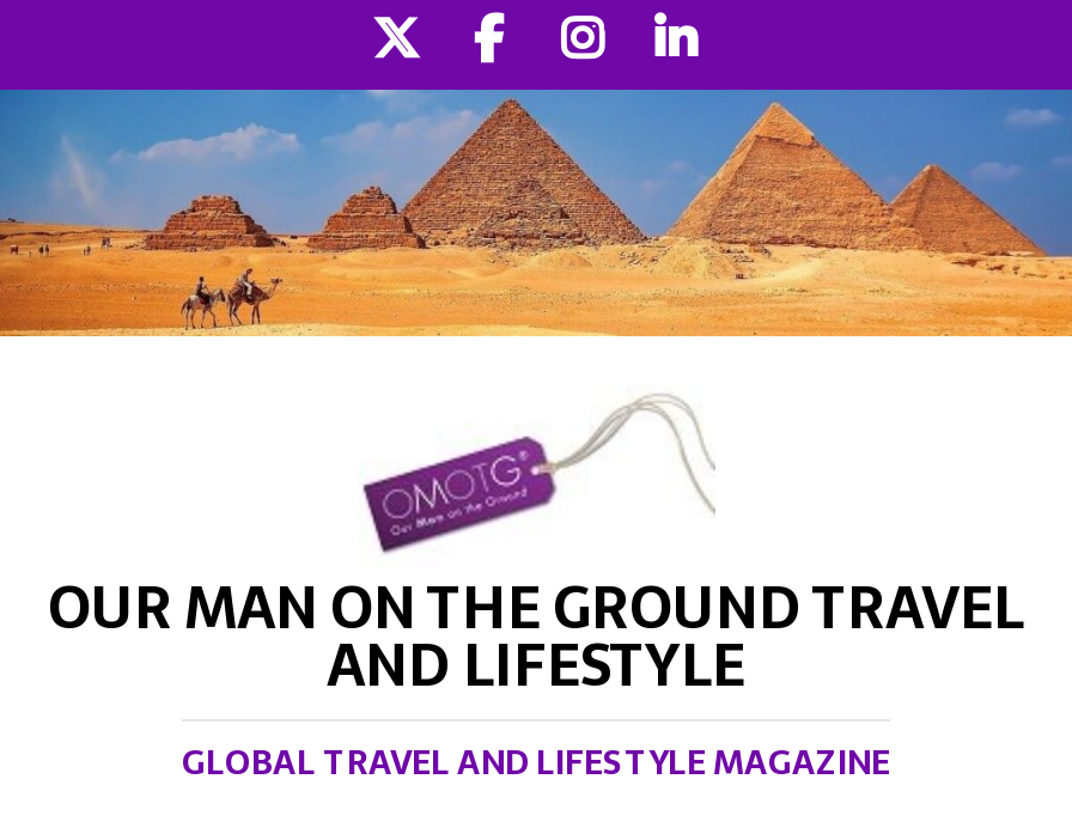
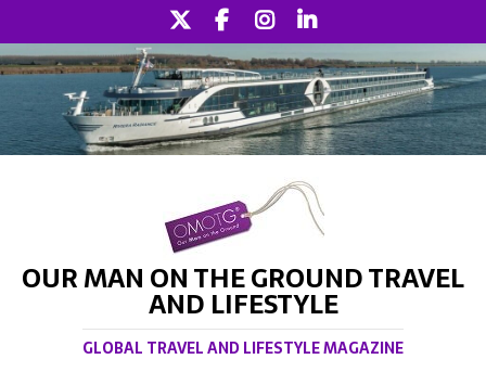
- [image]
+ [image]
